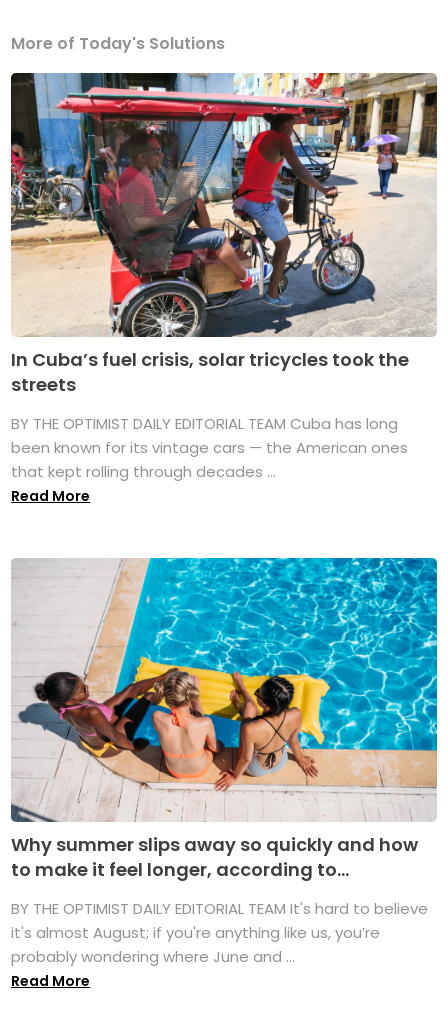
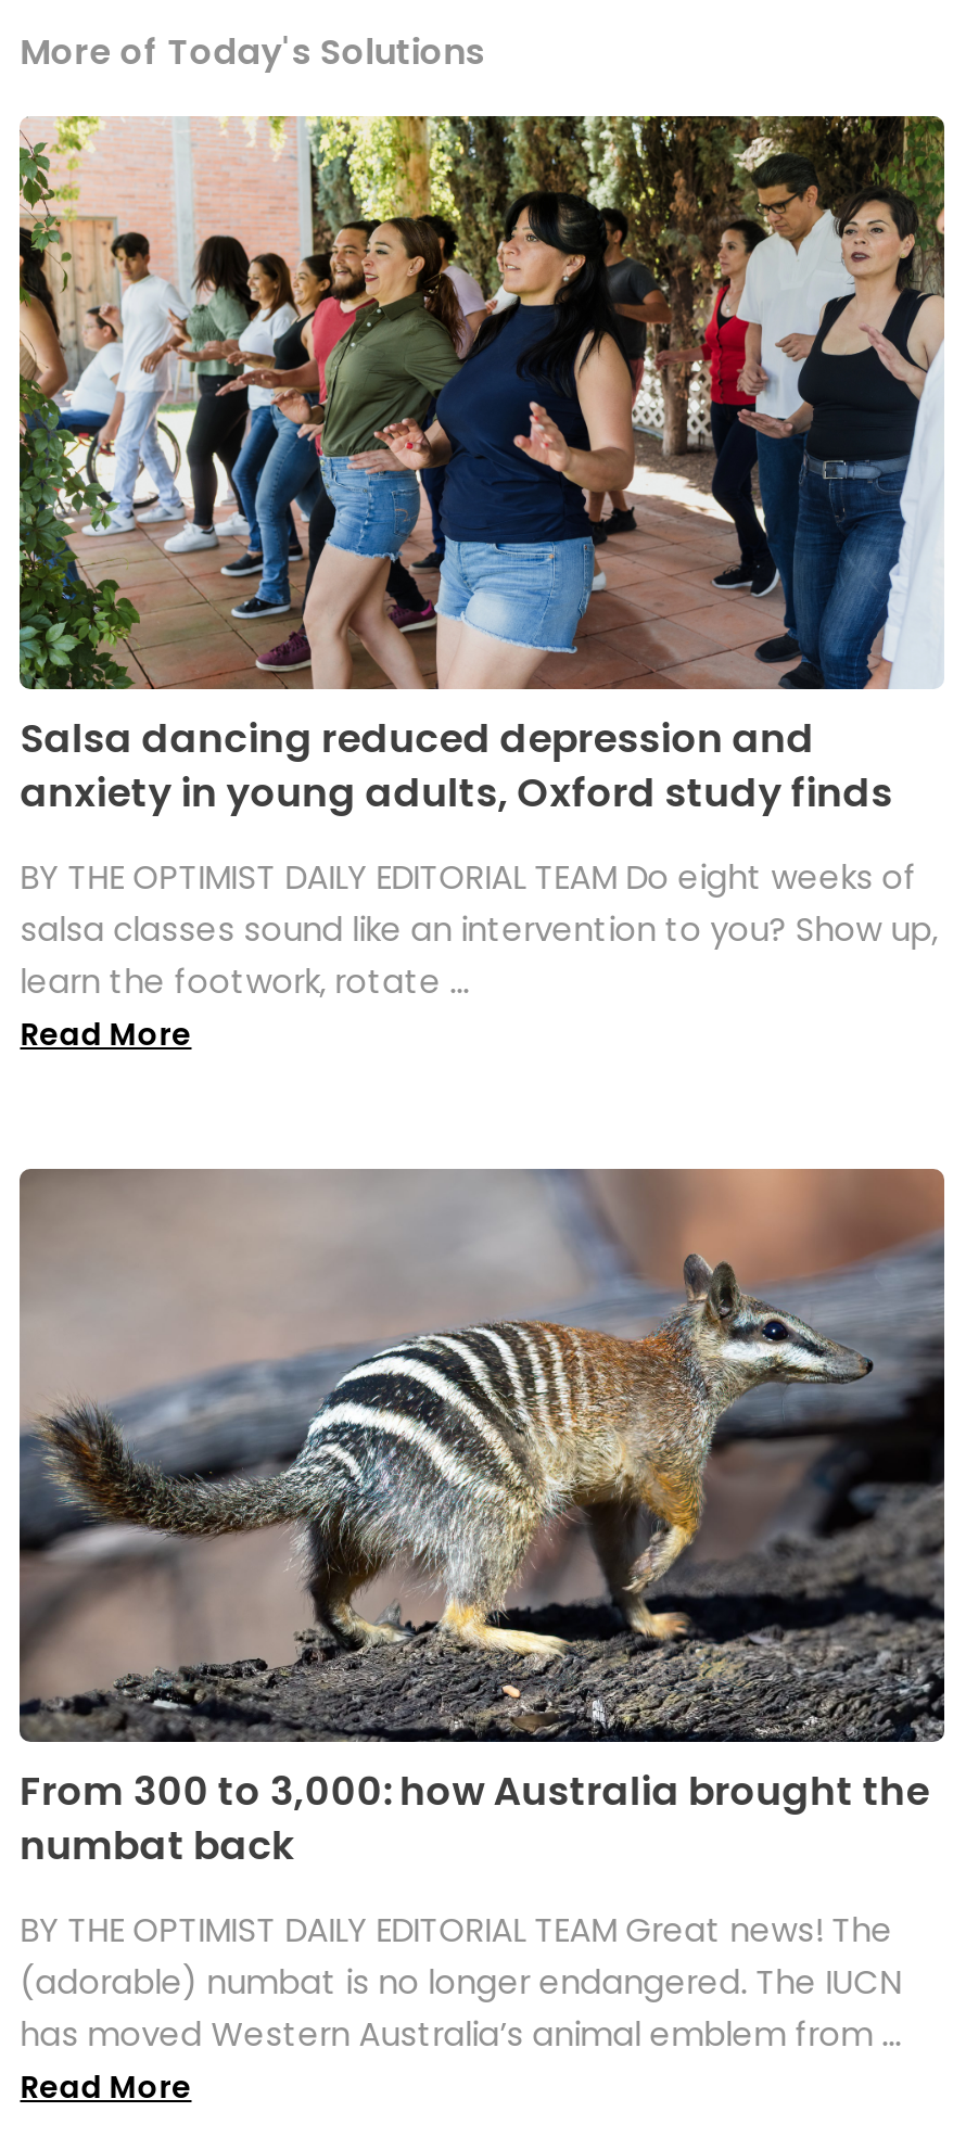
- [image]
- In Cuba’s fuel crisis, solar tricycles took the
- streets
+ [image]
+ Salsa dancing reduced depression and
+ anxiety in young adults, Oxford study finds

- BY THE OPTIMIST DAILY EDITORIAL TEAM Cuba has long
- been known for its vintage cars — the American ones
- that kept rolling through decades ...
+ BY THE OPTIMIST DAILY EDITORIAL TEAM Do eight weeks of
+ salsa classes sound like an intervention to you? Show up,
+ learn the footwork, rotate ...

- [image]
- Why summer slips away so quickly and how
- to make it feel longer, according to...
+ [image]
+ From 300 to 3,000: how Australia brought the
+ numbat back

- BY THE OPTIMIST DAILY EDITORIAL TEAM It's hard to believe
- it's almost August; if you're anything like us, you’re
- probably wondering where June and ...
+ BY THE OPTIMIST DAILY EDITORIAL TEAM Great news! The
+ (adorable) numbat is no longer endangered. The IUCN
+ has moved Western Australia’s animal emblem from ...
